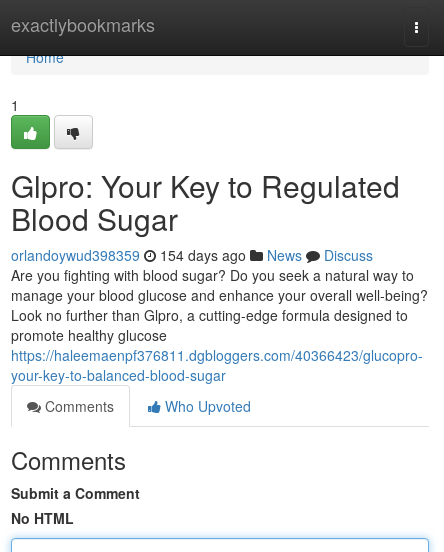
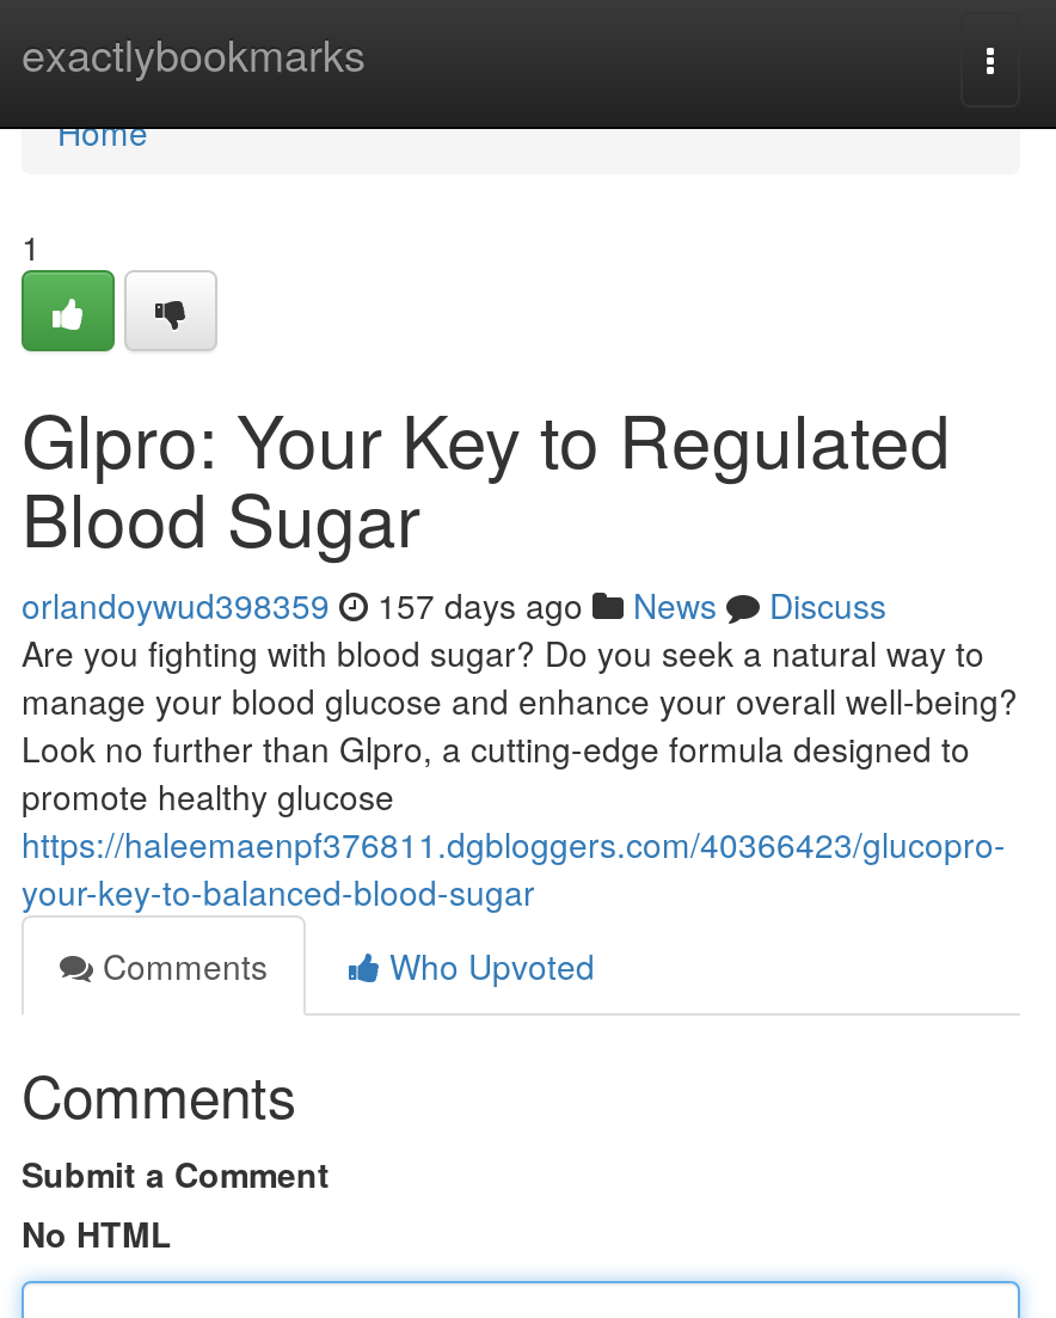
- orlandoywud398359 154 days ago News Discuss
+ orlandoywud398359 157 days ago News Discuss
